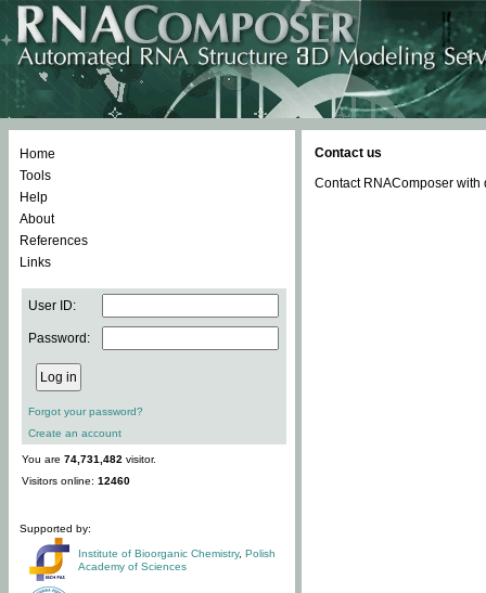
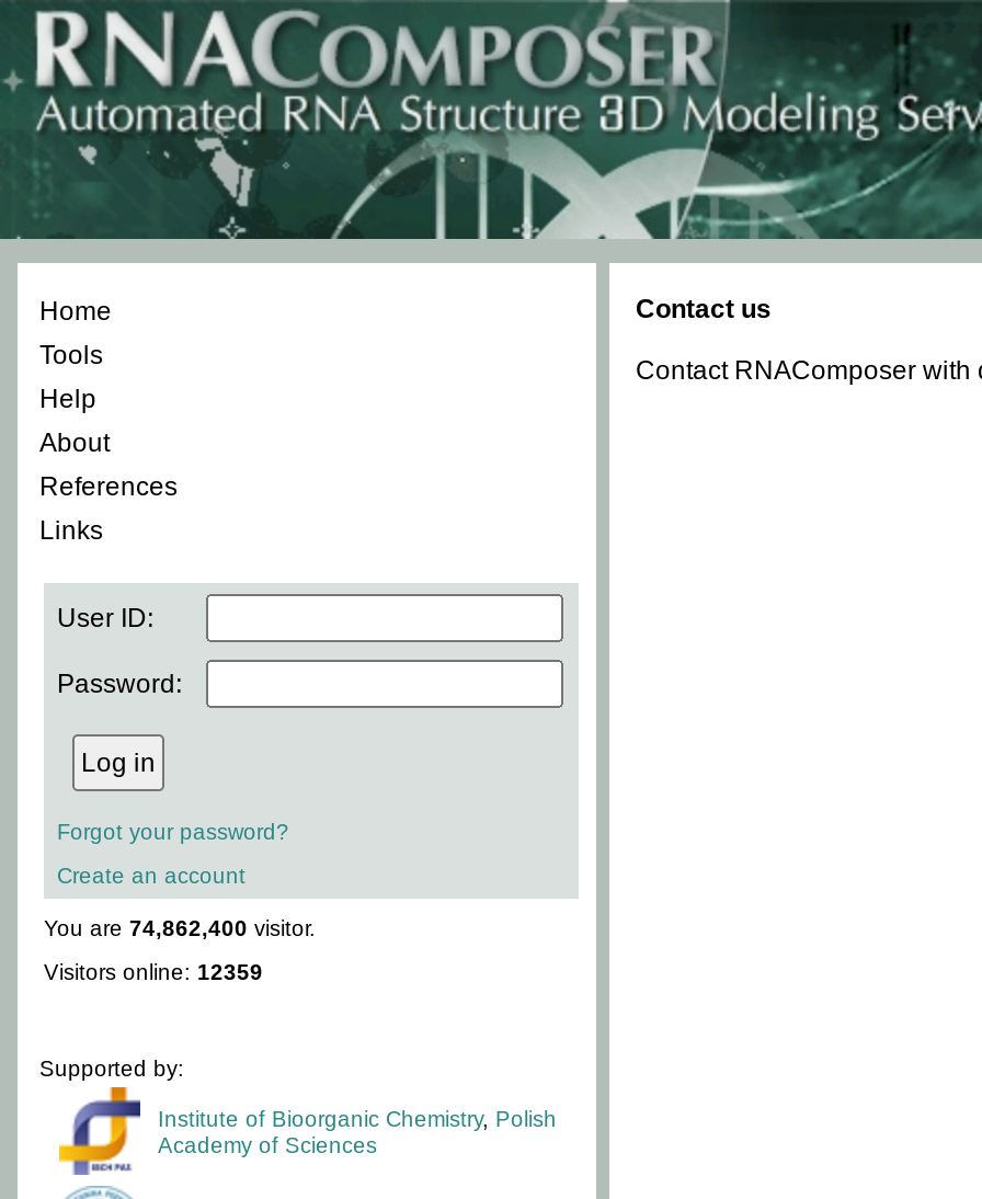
- You are 74,731,482 visitor.
+ You are 74,862,400 visitor.

- Visitors online: 12460
+ Visitors online: 12359
